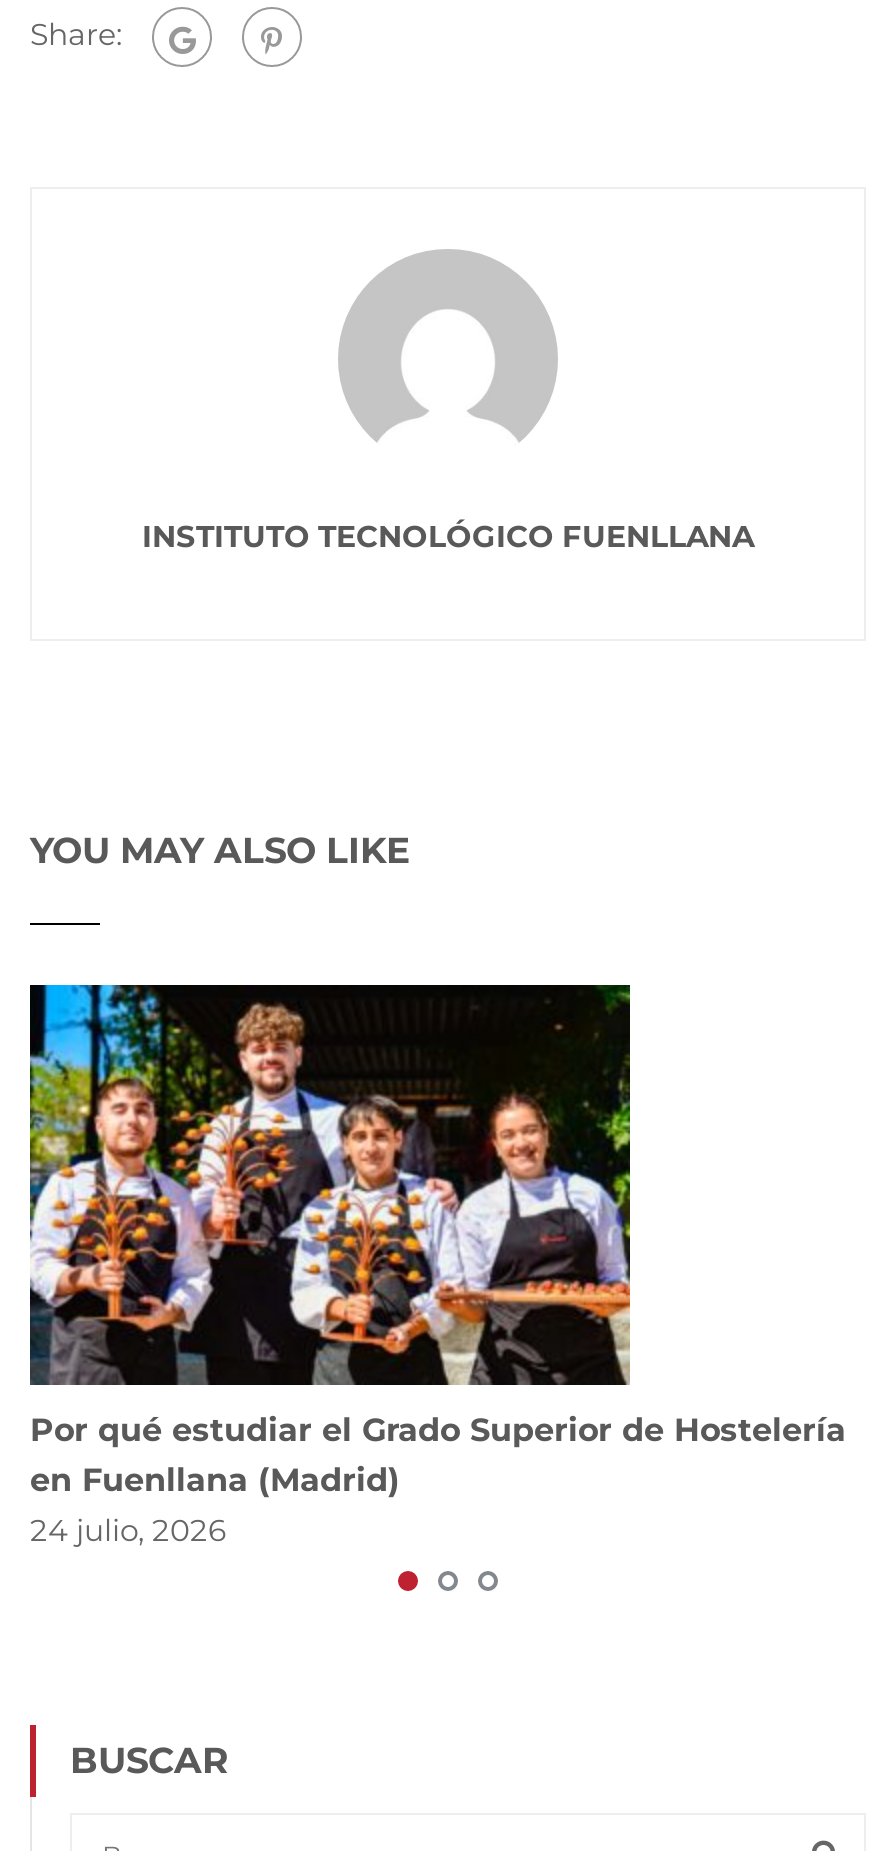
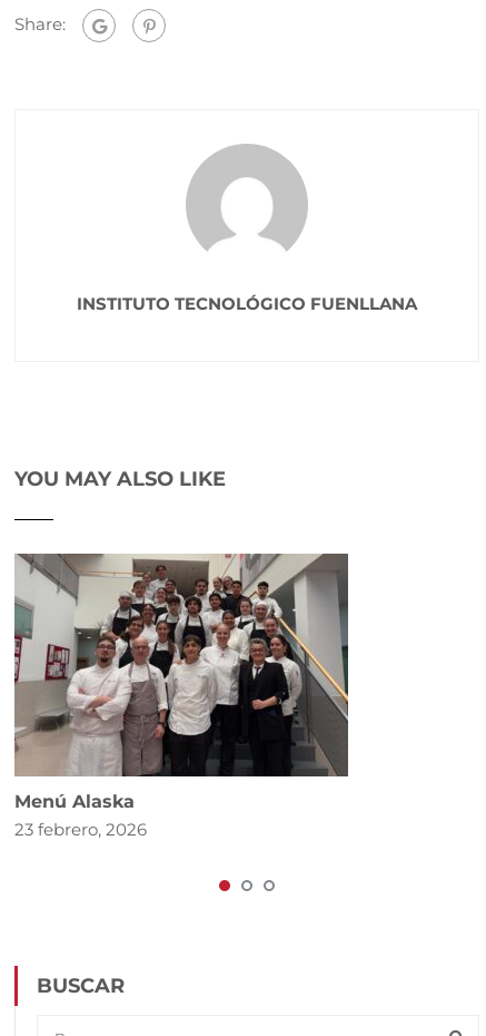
- [image]
- Por qué estudiar el Grado Superior de Hostelería
- en Fuenllana (Madrid)
- 24 julio, 2026
+ [image]
+ Menú Alaska
+ 23 febrero, 2026
